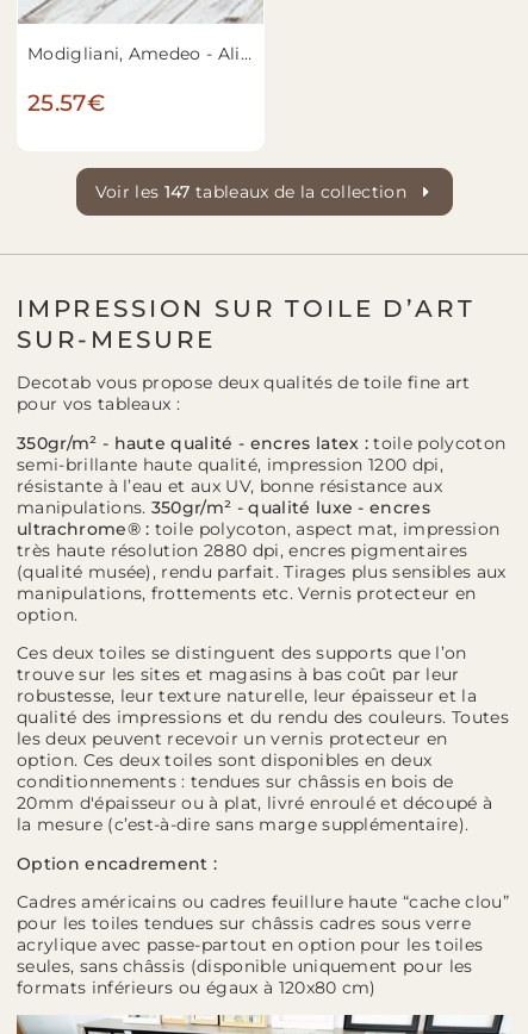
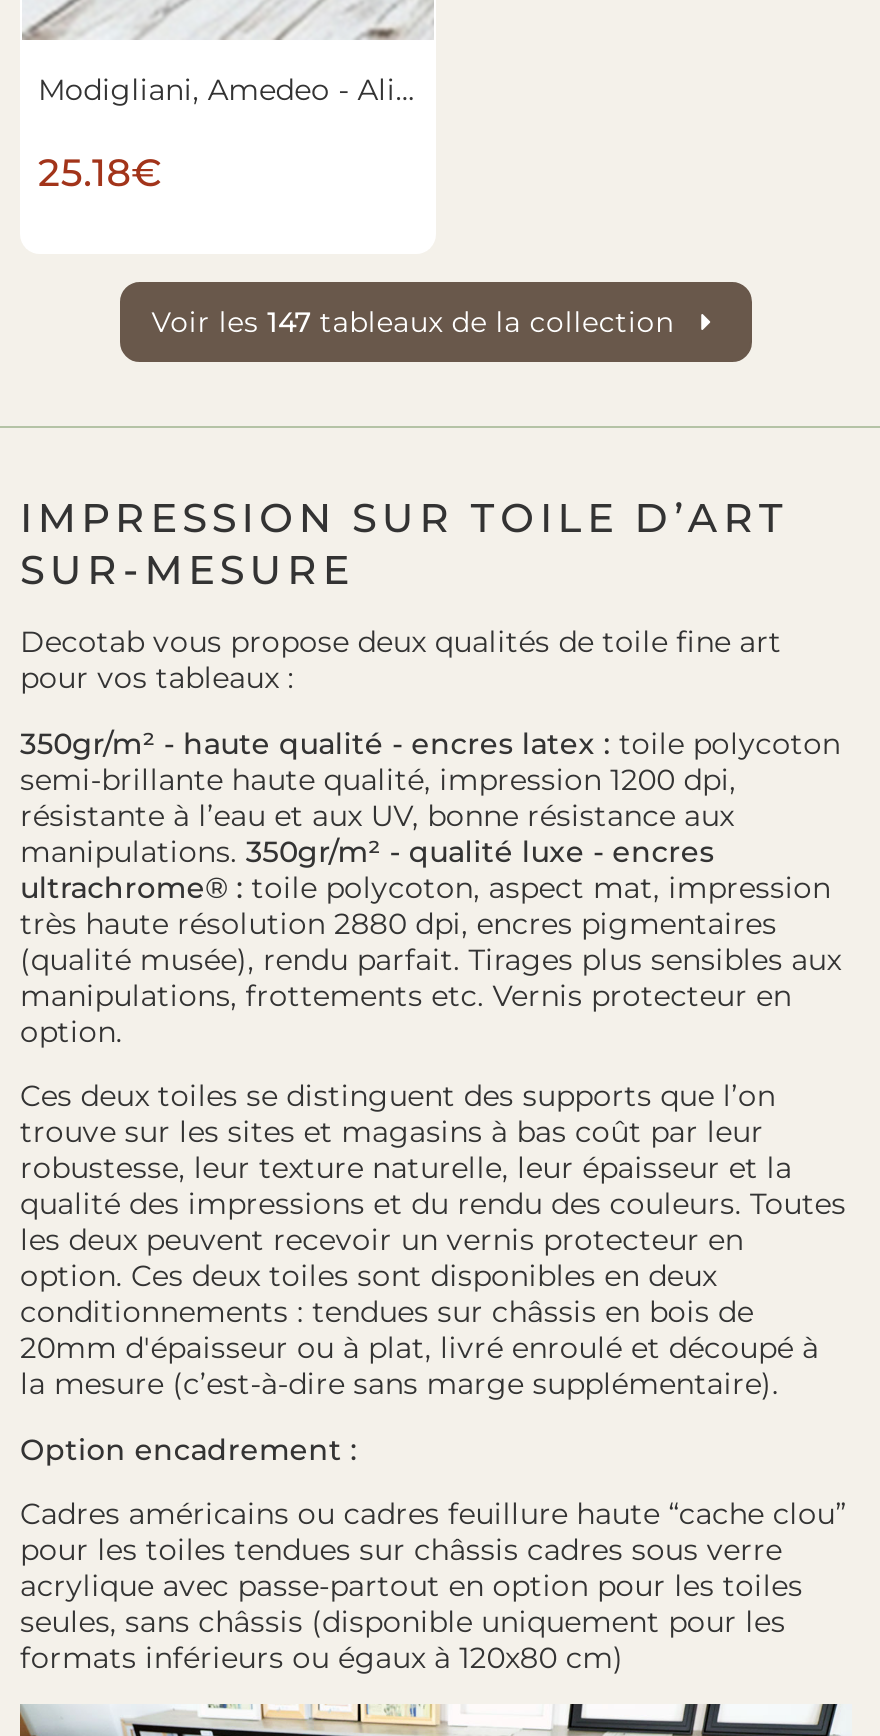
- 25.57€
+ 25.18€
